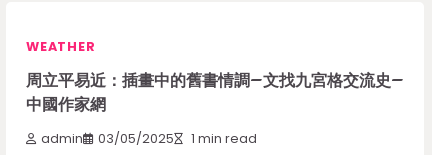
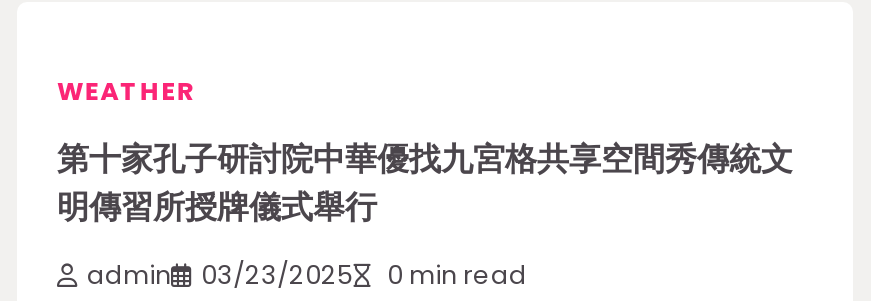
- 周立平易近：插畫中的舊書情調–文找九宮格交流史–
- 中國作家網
+ 第十家孔子研討院中華優找九宮格共享空間秀傳統文
+ 明傳習所授牌儀式舉行

- 03/05/2025
- 1 min read
+ 03/23/2025
+ 0 min read
